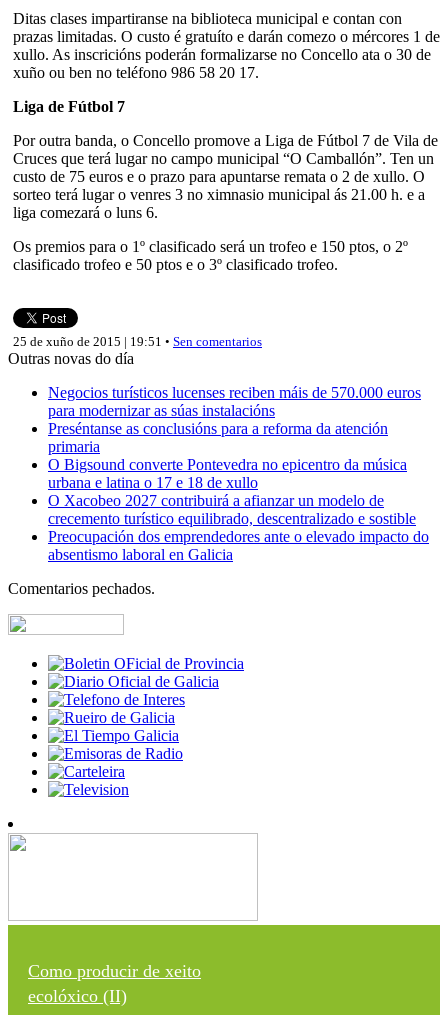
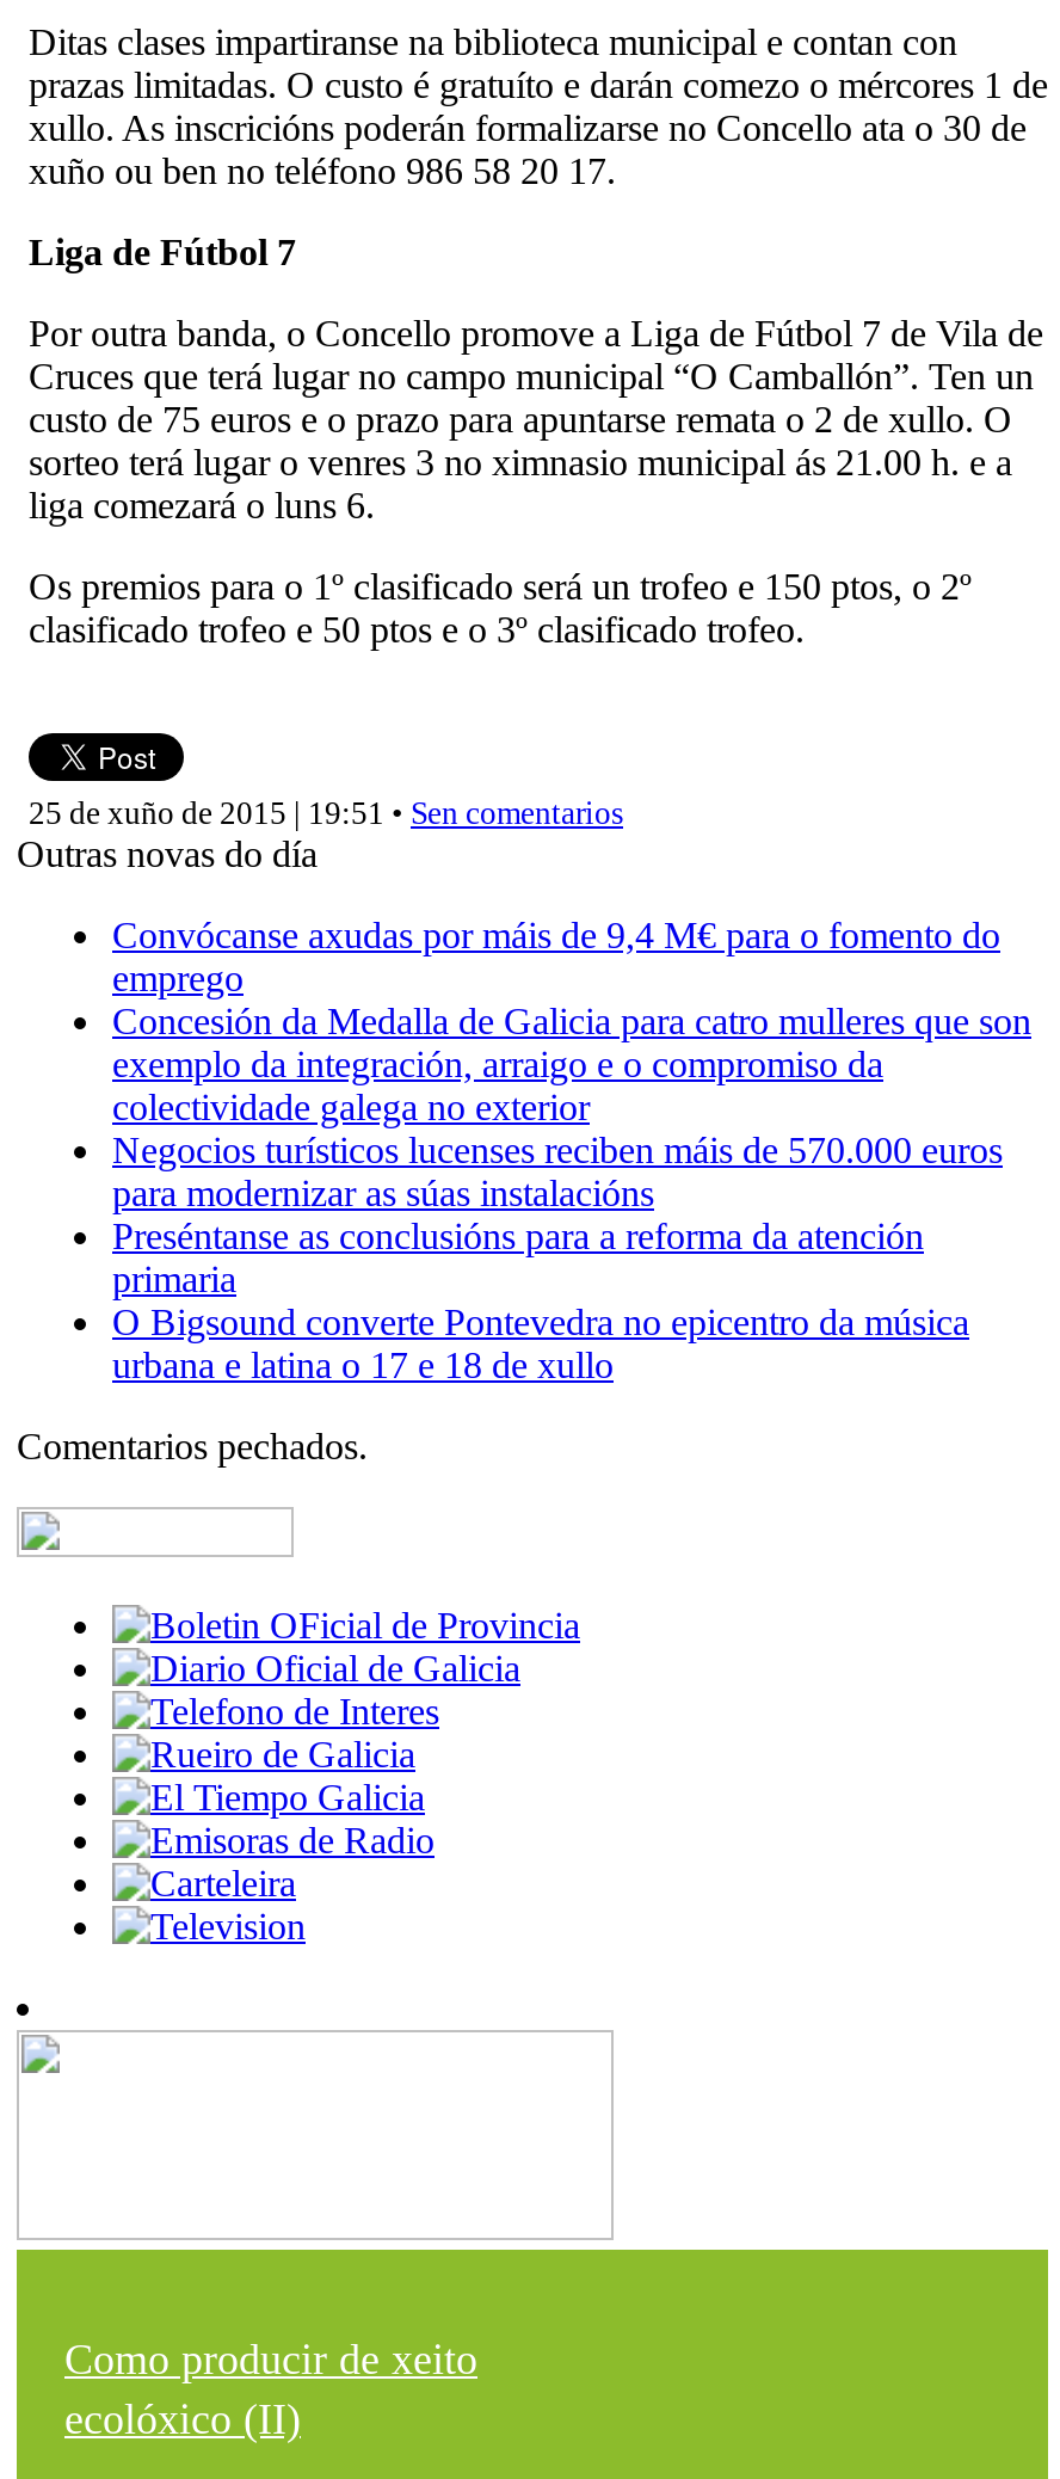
+ Convócanse axudas por máis de 9,4 M€ para o fomento do
+ emprego
+ Concesión da Medalla de Galicia para catro mulleres que son
+ exemplo da integración, arraigo e o compromiso da
+ colectividade galega no exterior

moved down: Negocios turísticos lucenses reciben máis de 570.000 euros | para modernizar as súas instalacións | Preséntanse as conclusións para a reforma da atención | primaria | O Bigsound converte Pontevedra no epicentro da música | urbana e latina o 17 e 18 de xullo

- O Xacobeo 2027 contribuirá a afianzar un modelo de
- crecemento turístico equilibrado, descentralizado e sostible
- Preocupación dos emprendedores ante o elevado impacto do
- absentismo laboral en Galicia
